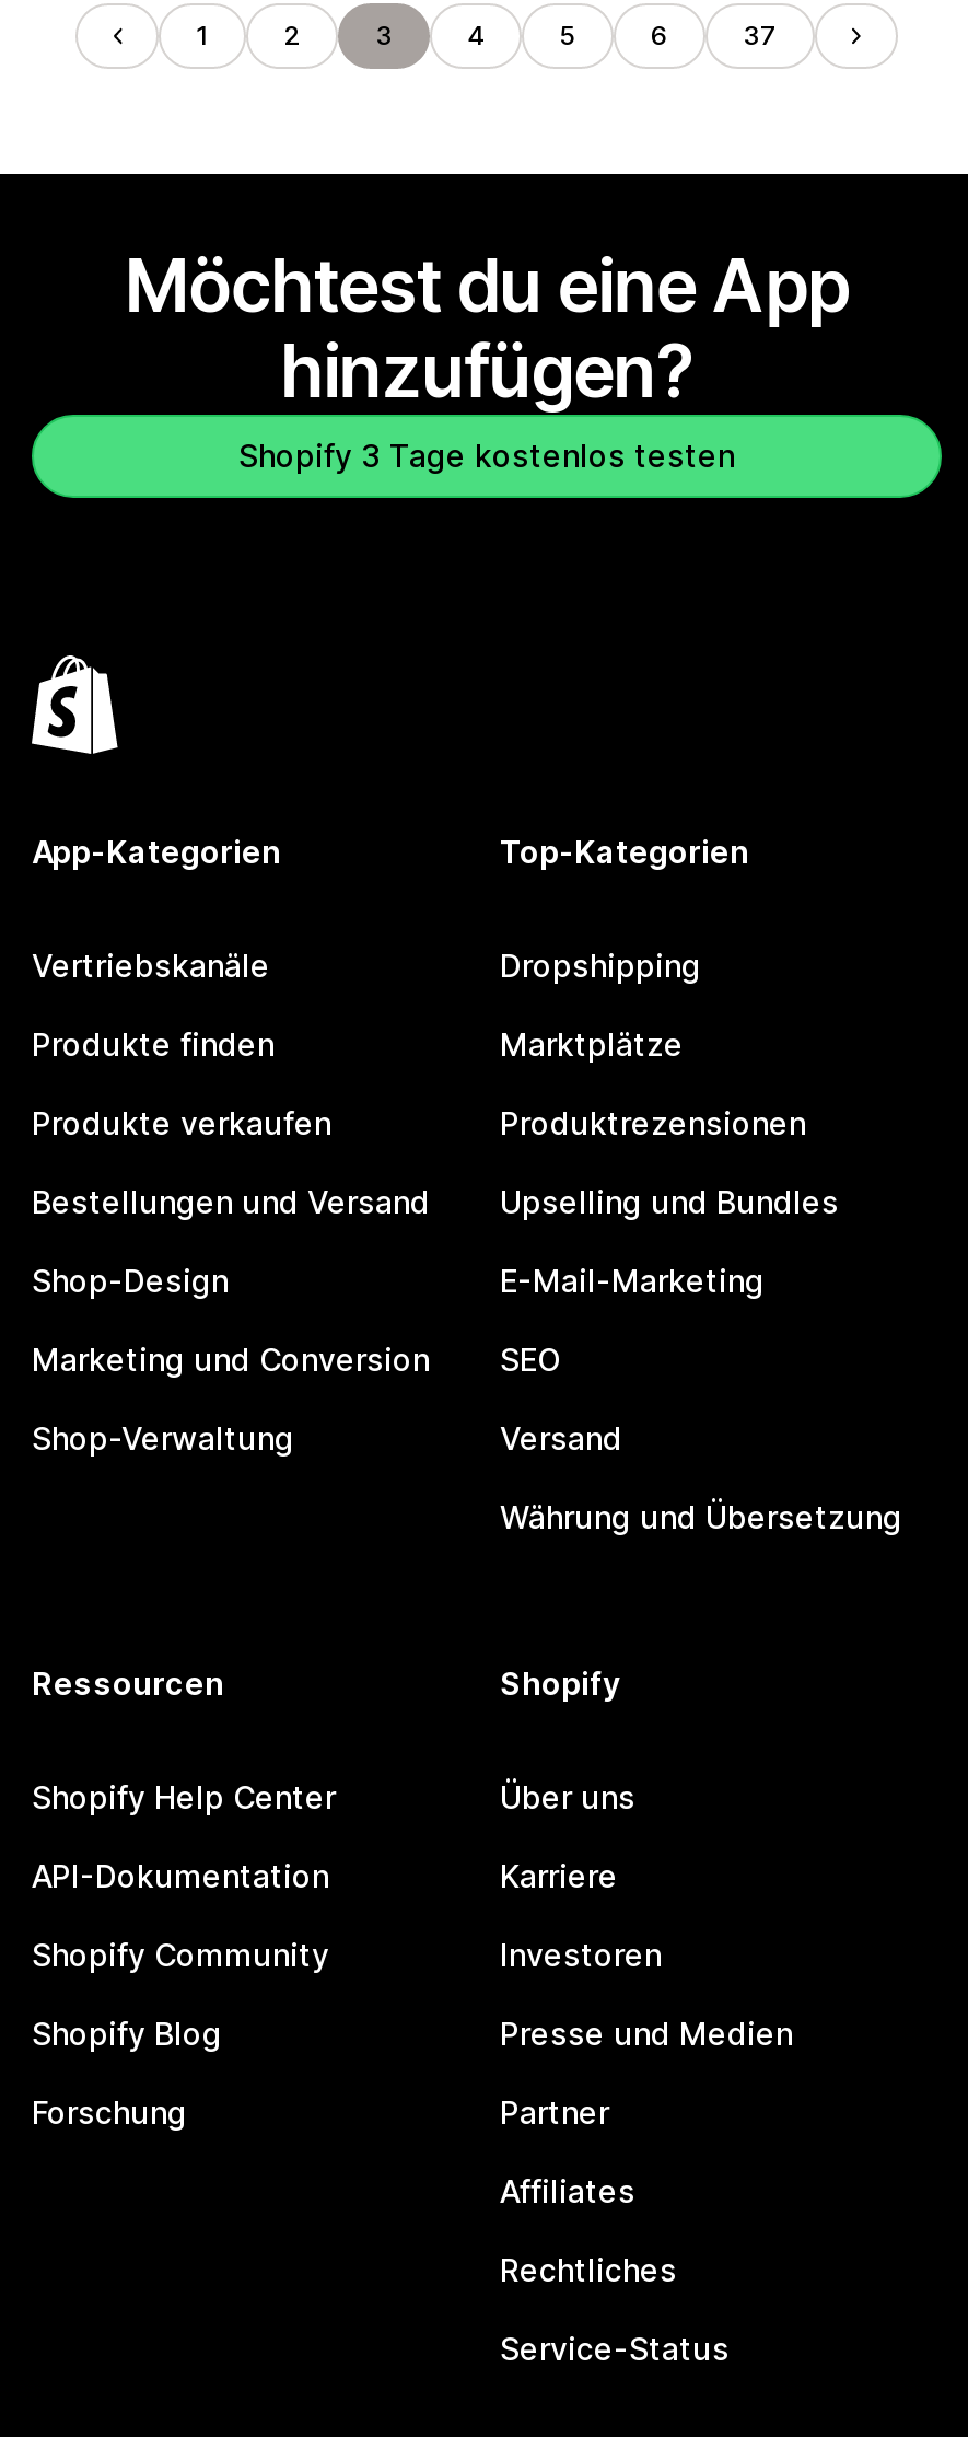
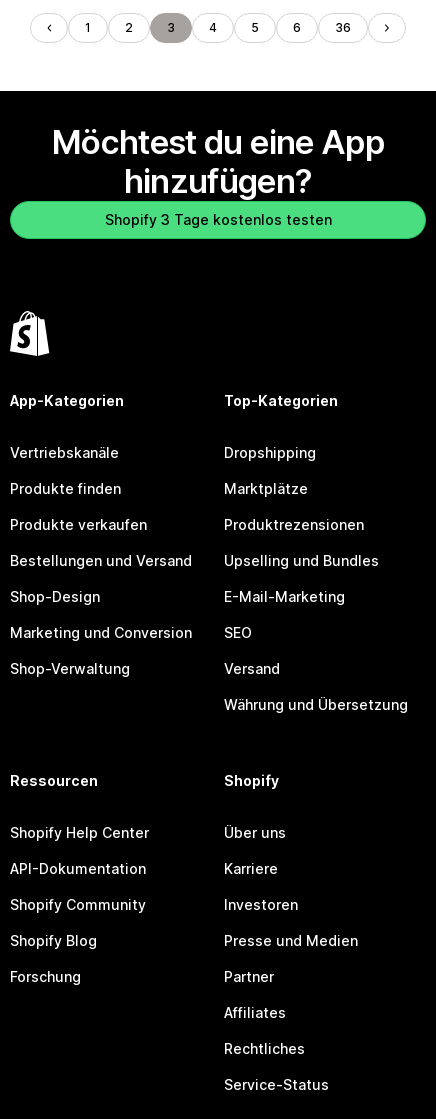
- 37
+ 36
